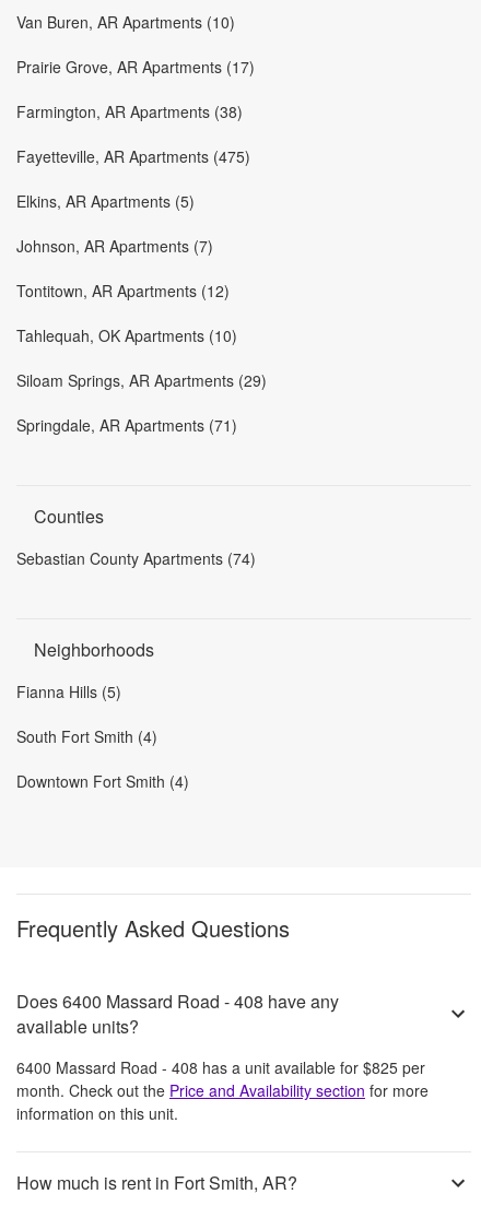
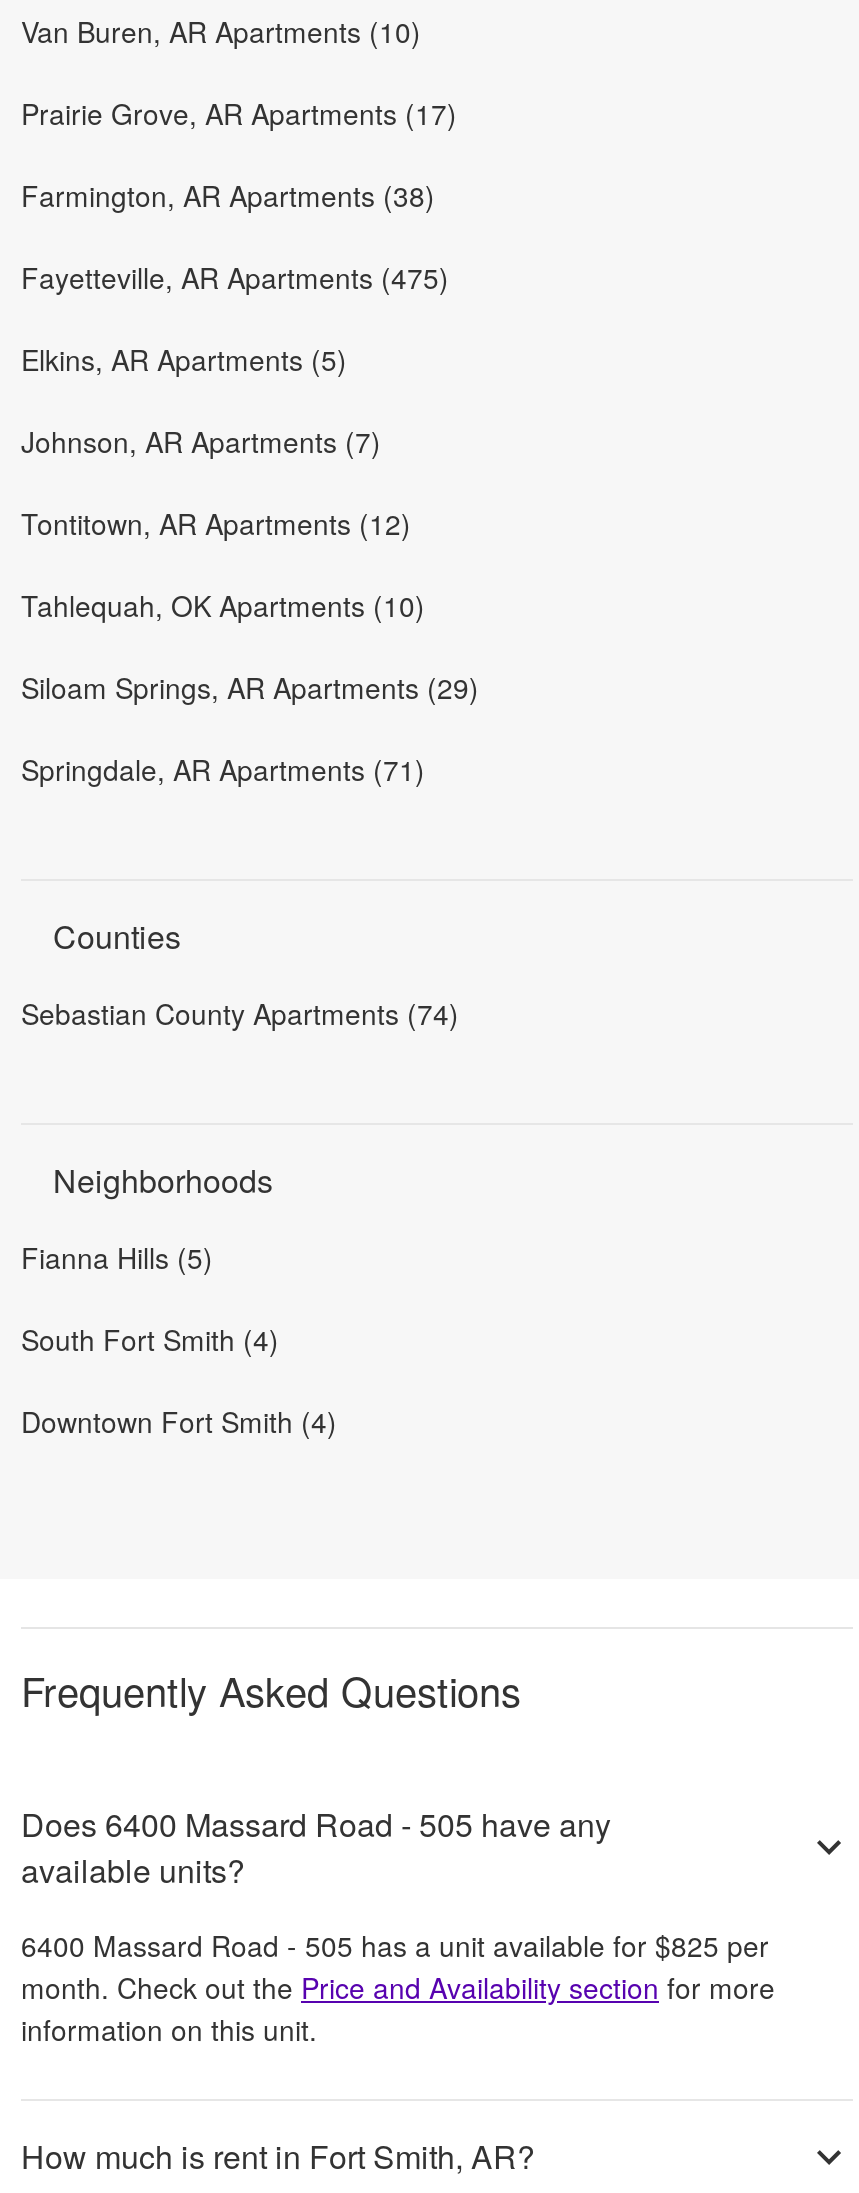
- Does 6400 Massard Road - 408 have any
+ Does 6400 Massard Road - 505 have any

- 6400 Massard Road - 408 has a unit available for $825 per
+ 6400 Massard Road - 505 has a unit available for $825 per
